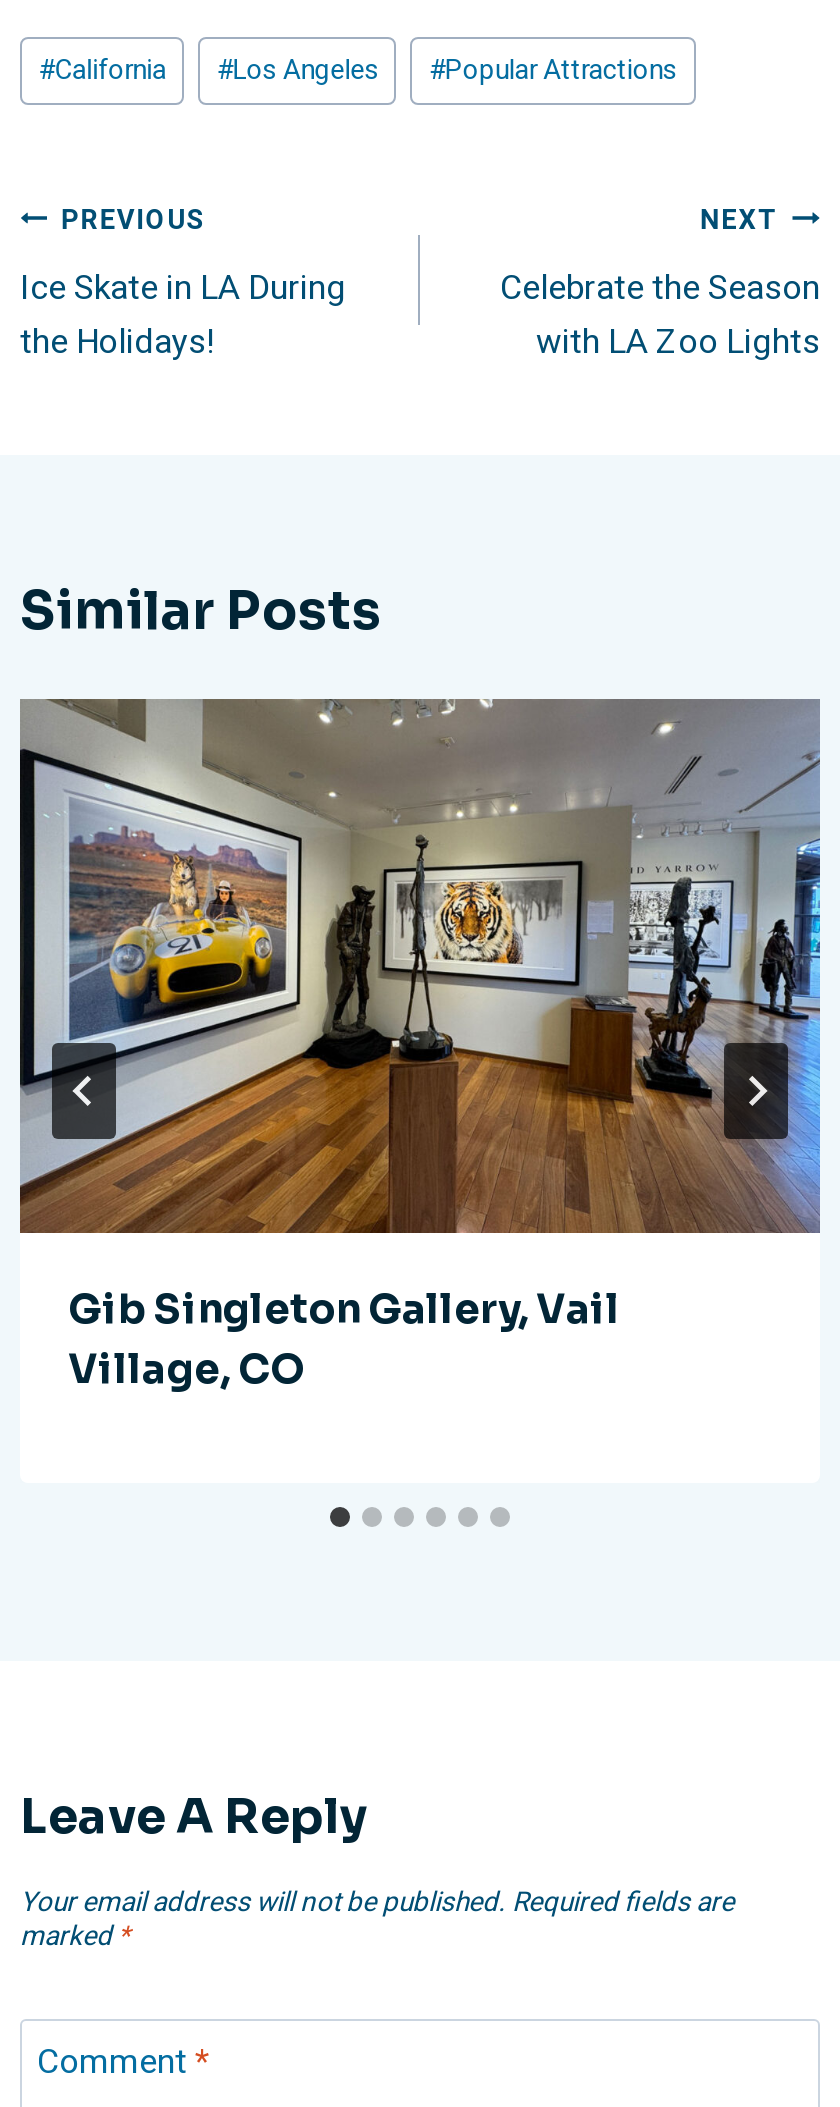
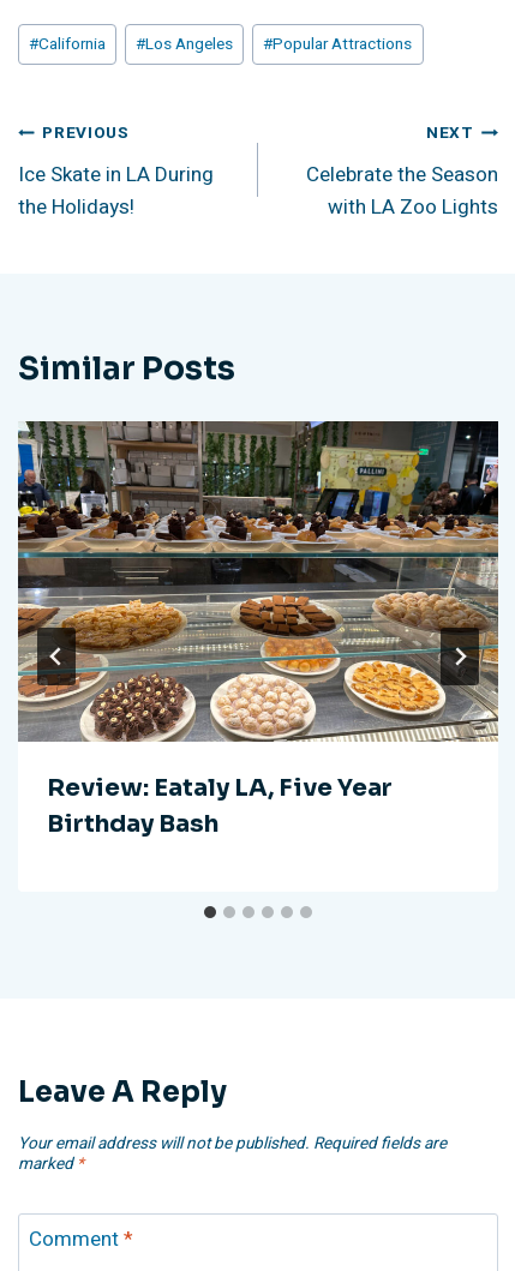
- [image]
- Gib Singleton Gallery, Vail
- Village, CO
+ [image]
+ Review: Eataly LA, Five Year
+ Birthday Bash
